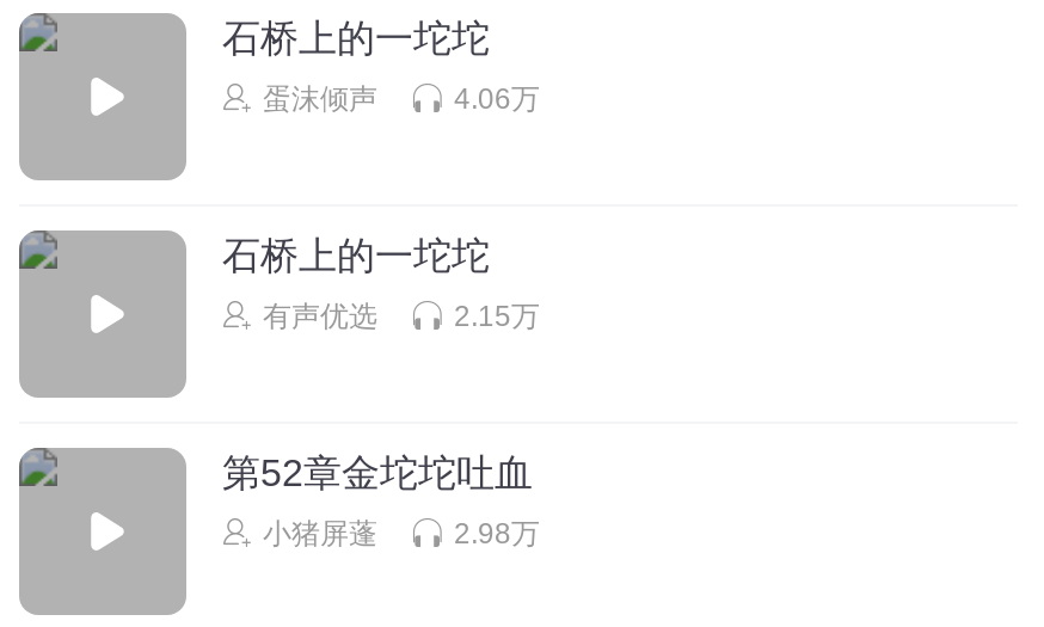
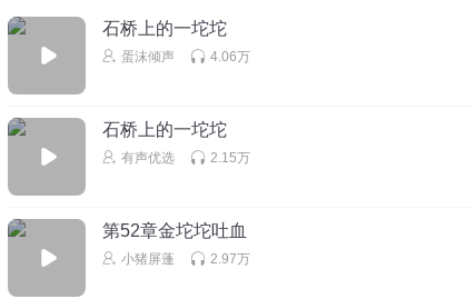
- 2.98万
+ 2.97万
